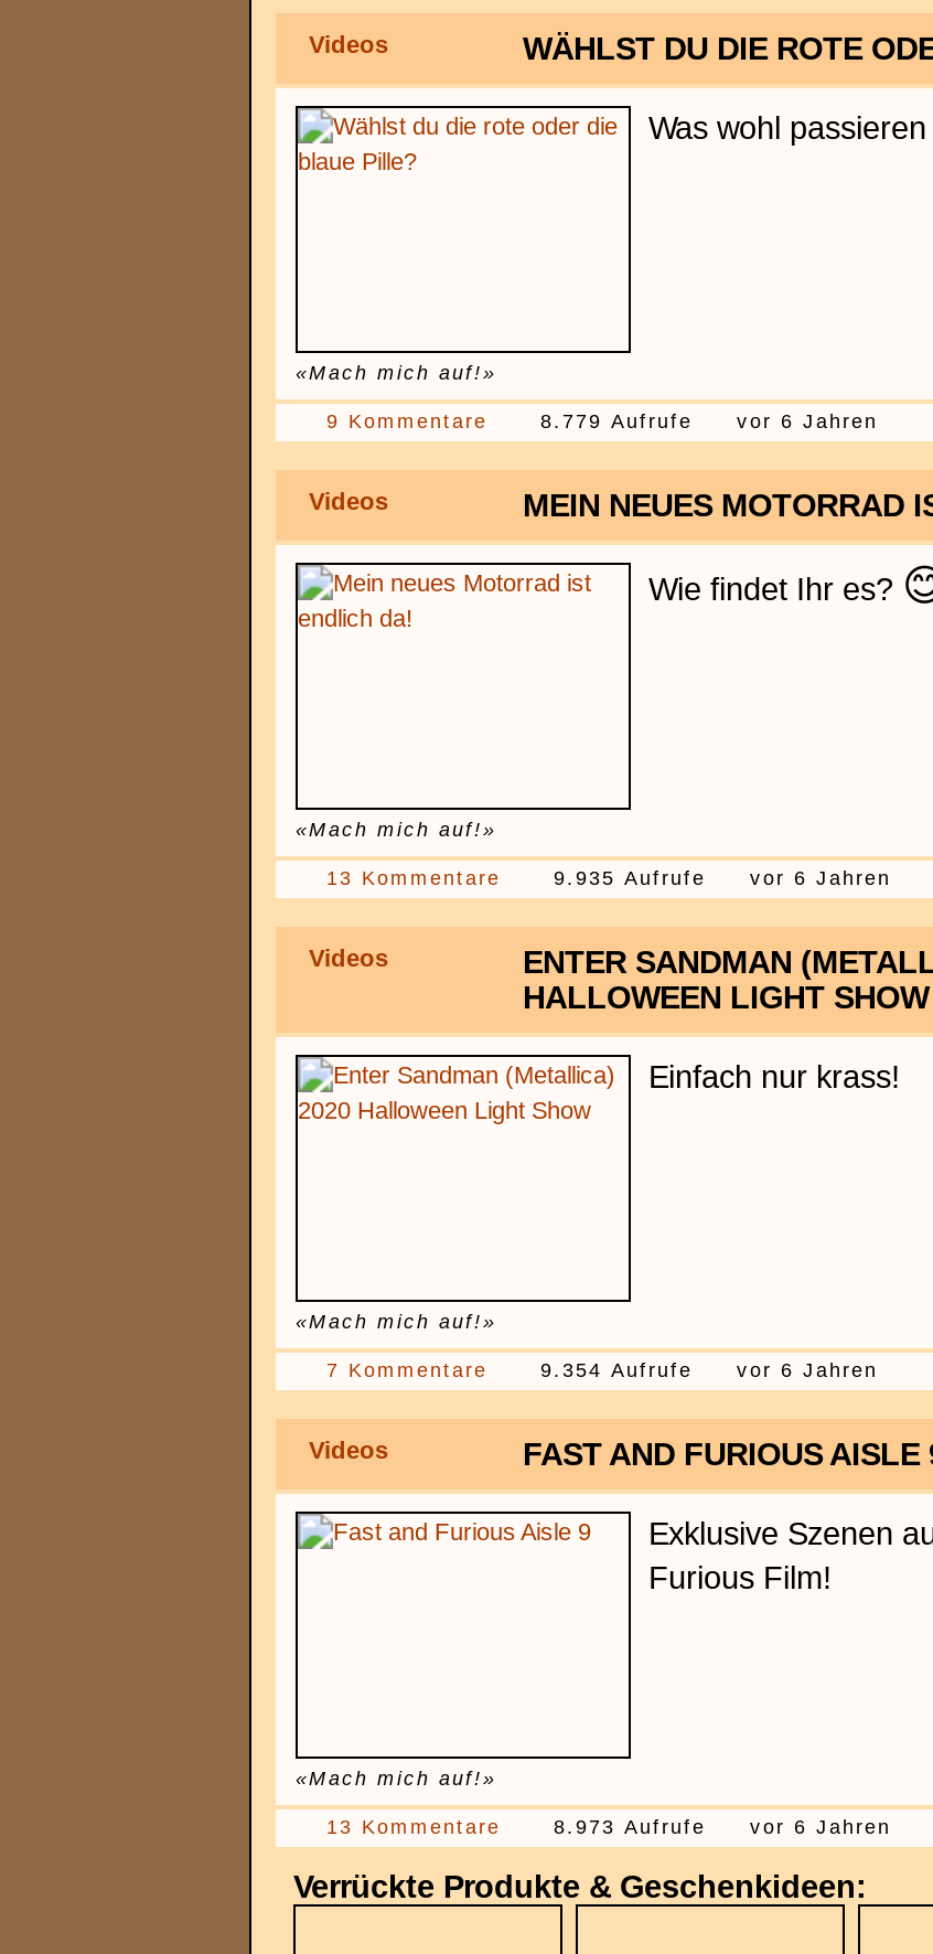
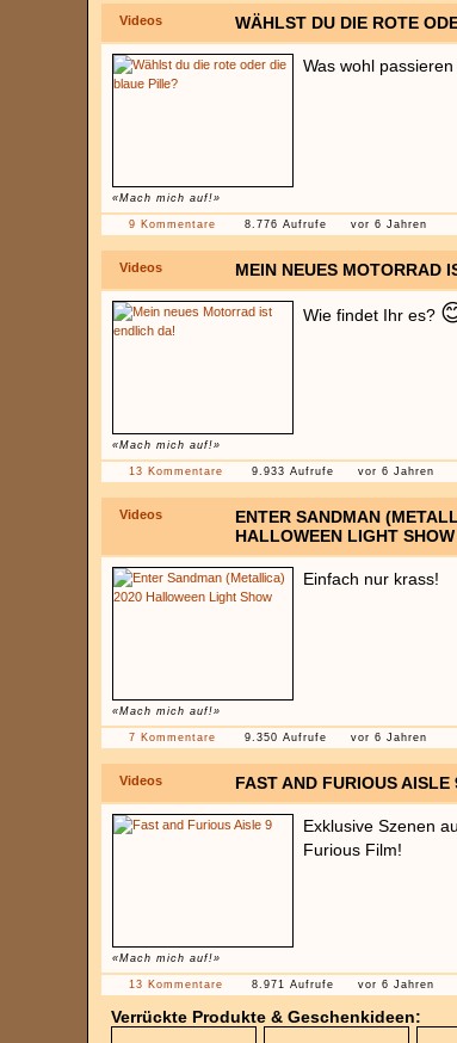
- 8.779 Aufrufe vor 6 Jahren
+ 8.776 Aufrufe vor 6 Jahren

- 9.935 Aufrufe vor 6 Jahren
+ 9.933 Aufrufe vor 6 Jahren

- 9.354 Aufrufe vor 6 Jahren
+ 9.350 Aufrufe vor 6 Jahren

- 8.973 Aufrufe vor 6 Jahren
+ 8.971 Aufrufe vor 6 Jahren
